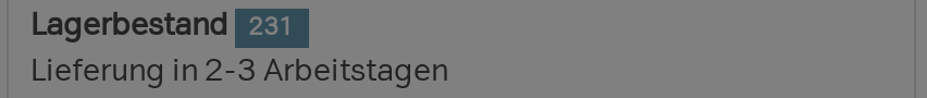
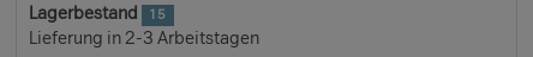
- Lagerbestand 231
+ Lagerbestand 15
